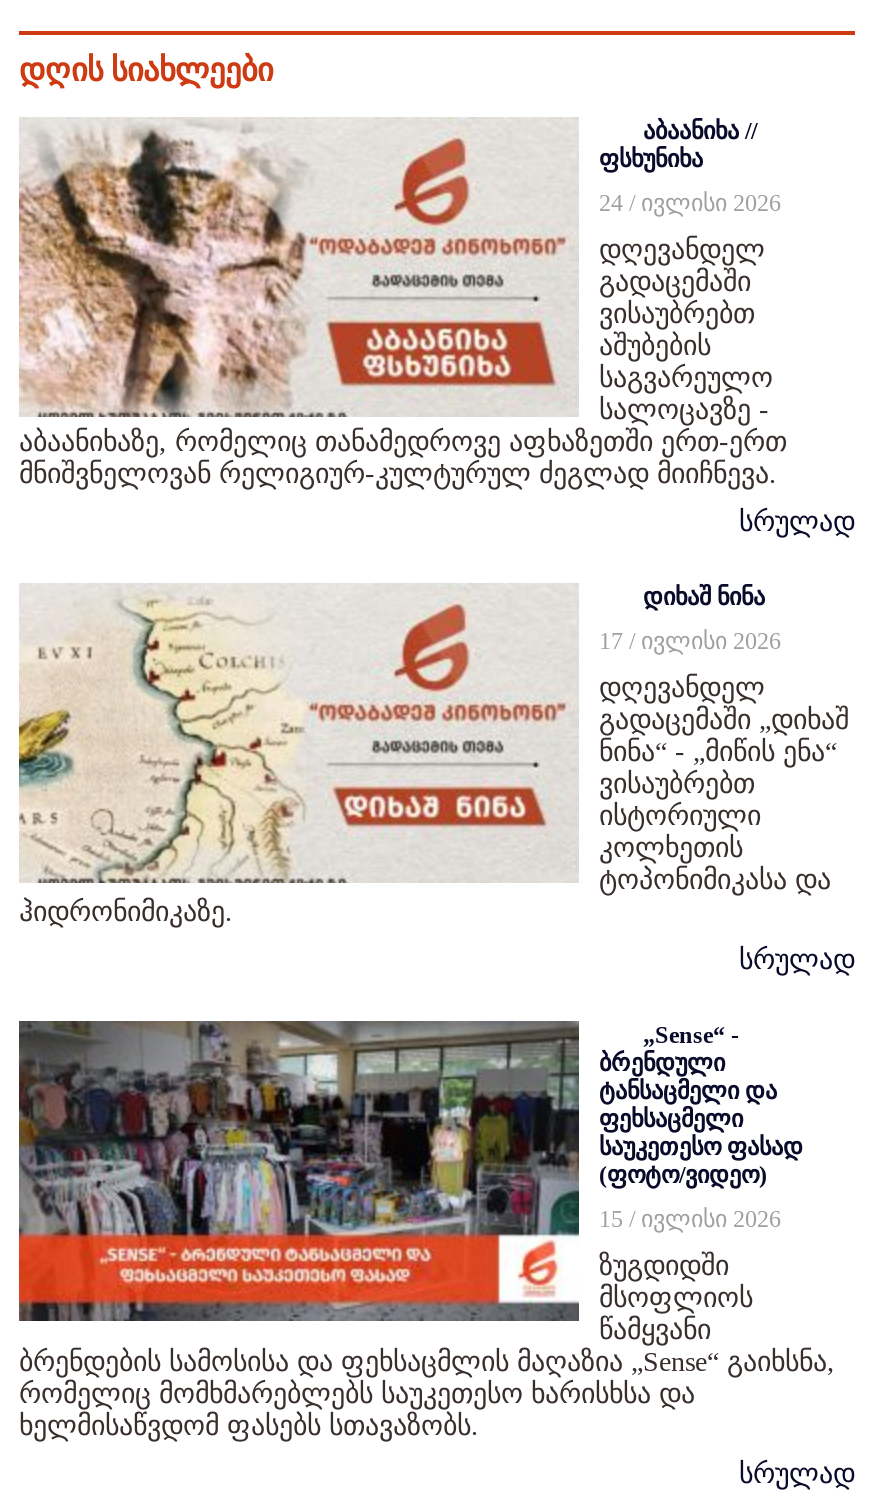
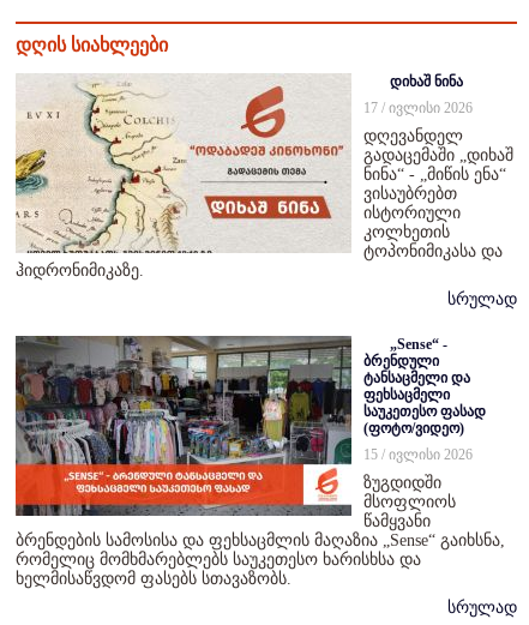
- [image]
- აბაანიხა //
- ფსხუნიხა
- 24 / ივლისი 2026
- დღევანდელ
- გადაცემაში
- ვისაუბრებთ
- აშუბების
- საგვარეულო
- სალოცავზე -
- აბაანიხაზე, რომელიც თანამედროვე აფხაზეთში ერთ-ერთ
- მნიშვნელოვან რელიგიურ-კულტურულ ძეგლად მიიჩნევა.
- სრულად

- [image]
